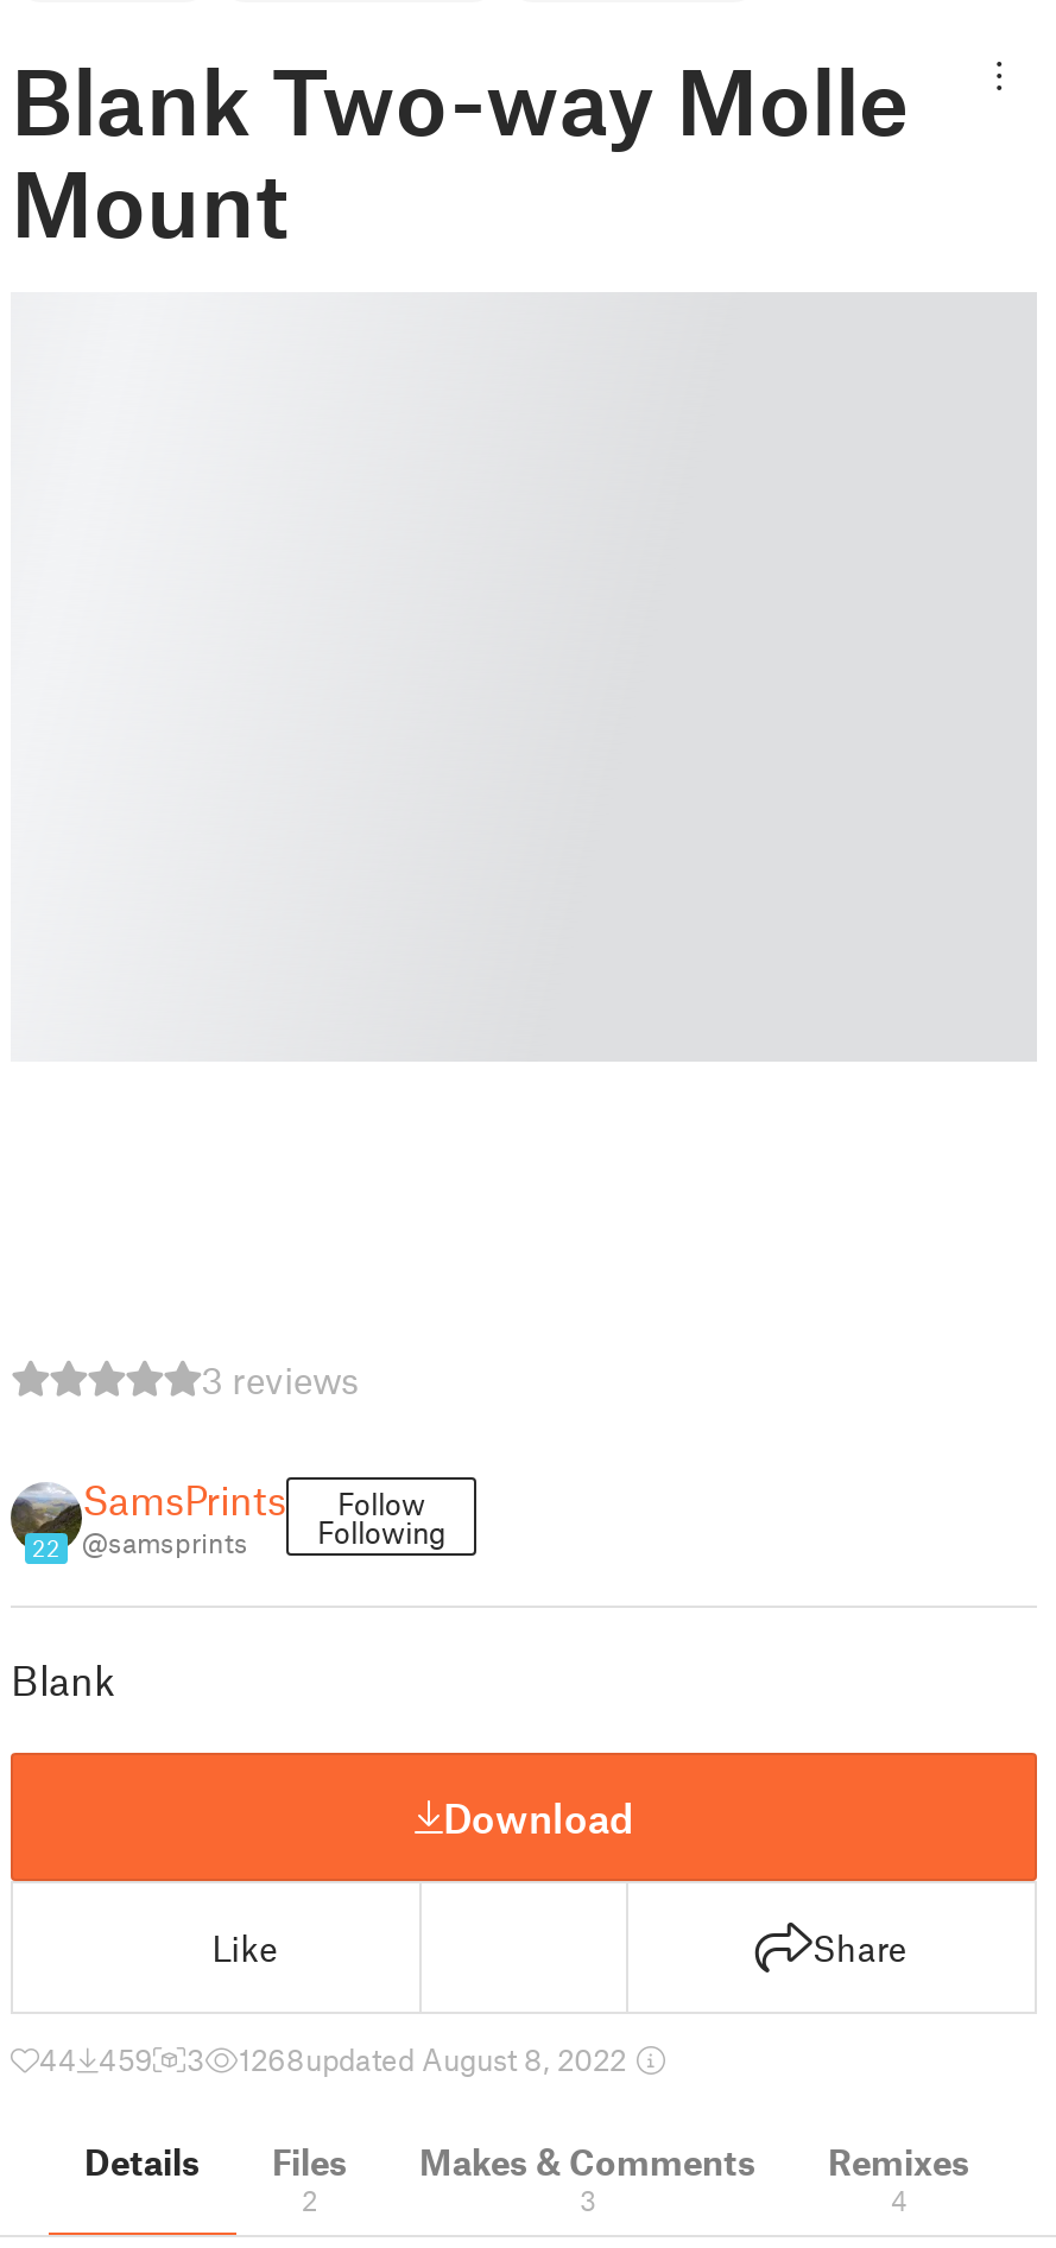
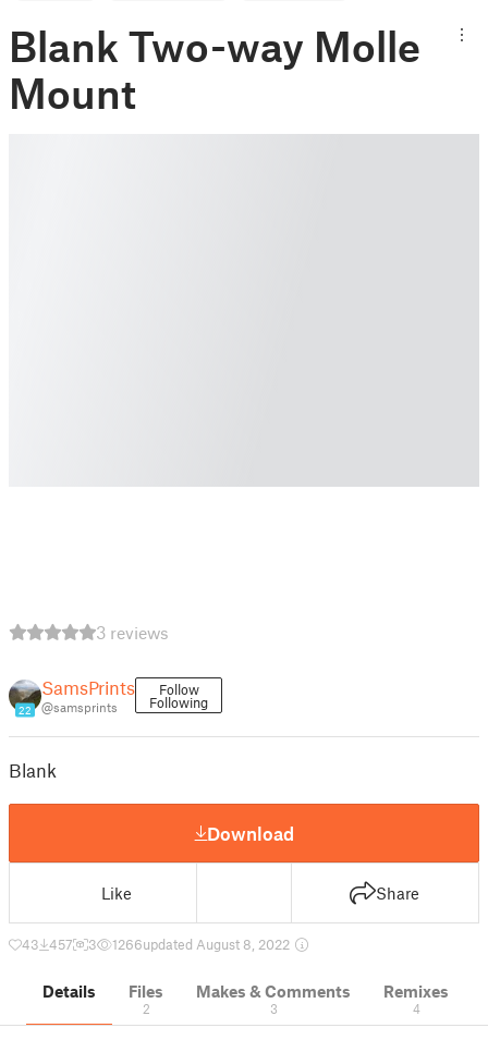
- 44 459
+ 43 457

- 1268updated August 8, 2022
+ 1266updated August 8, 2022
